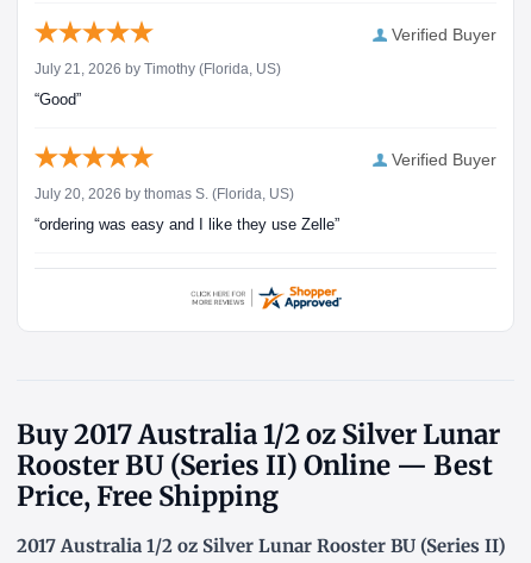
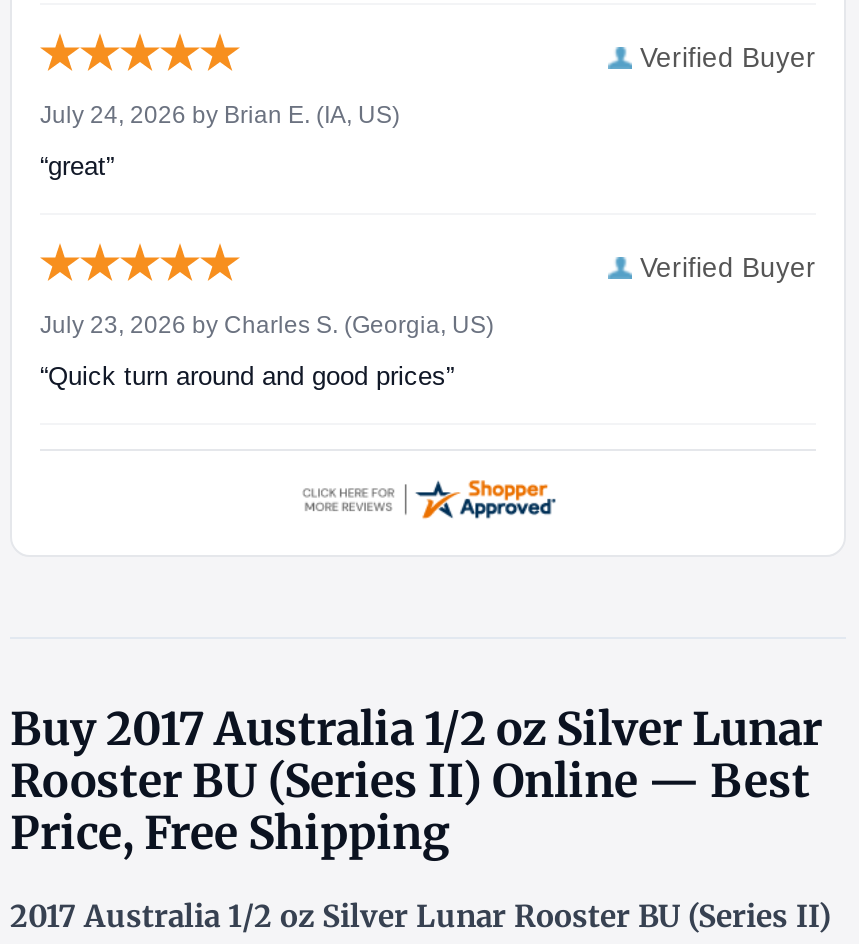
- July 21, 2026 by Timothy (Florida, US)
+ July 24, 2026 by Brian E. (IA, US)

- “Good”
+ “great”

- July 20, 2026 by thomas S. (Florida, US)
+ July 23, 2026 by Charles S. (Georgia, US)

- “ordering was easy and I like they use Zelle”
+ “Quick turn around and good prices”
